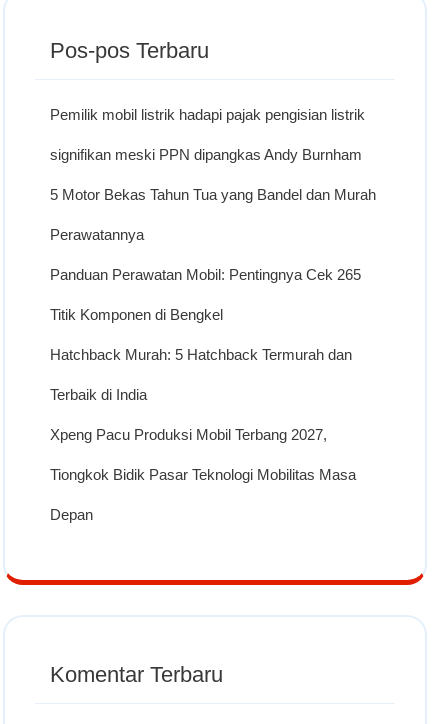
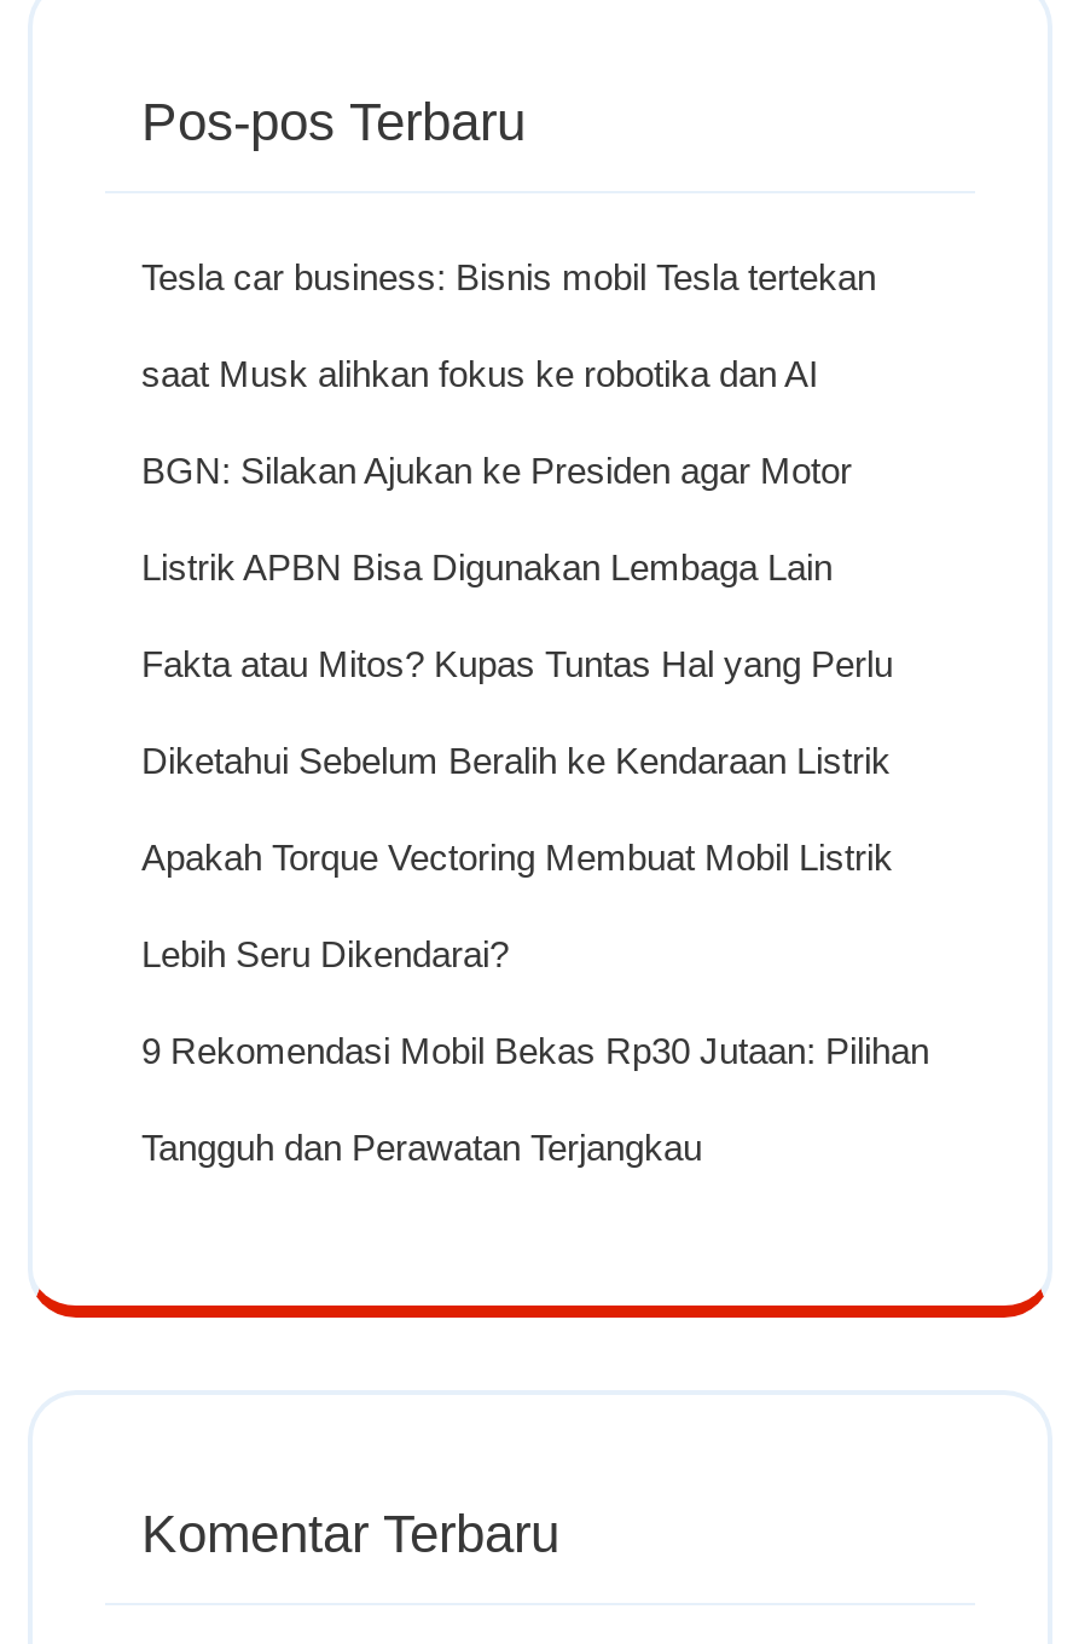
- Pemilik mobil listrik hadapi pajak pengisian listrik
- signifikan meski PPN dipangkas Andy Burnham
- 5 Motor Bekas Tahun Tua yang Bandel dan Murah
- Perawatannya
- Panduan Perawatan Mobil: Pentingnya Cek 265
- Titik Komponen di Bengkel
- Hatchback Murah: 5 Hatchback Termurah dan
- Terbaik di India
- Xpeng Pacu Produksi Mobil Terbang 2027,
- Tiongkok Bidik Pasar Teknologi Mobilitas Masa
- Depan
+ Tesla car business: Bisnis mobil Tesla tertekan
+ saat Musk alihkan fokus ke robotika dan AI
+ BGN: Silakan Ajukan ke Presiden agar Motor
+ Listrik APBN Bisa Digunakan Lembaga Lain
+ Fakta atau Mitos? Kupas Tuntas Hal yang Perlu
+ Diketahui Sebelum Beralih ke Kendaraan Listrik
+ Apakah Torque Vectoring Membuat Mobil Listrik
+ Lebih Seru Dikendarai?
+ 9 Rekomendasi Mobil Bekas Rp30 Jutaan: Pilihan
+ Tangguh dan Perawatan Terjangkau
